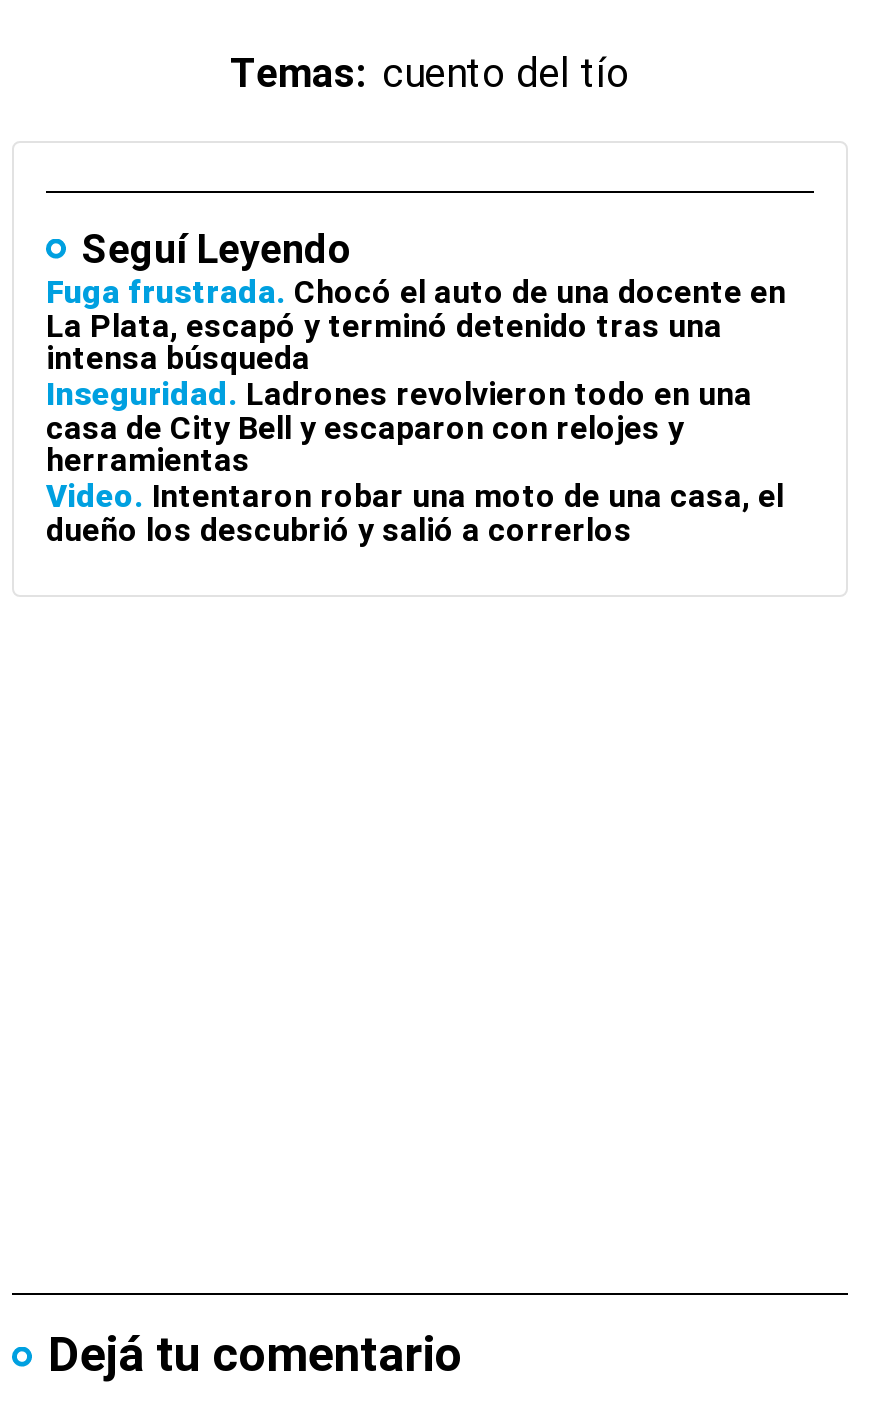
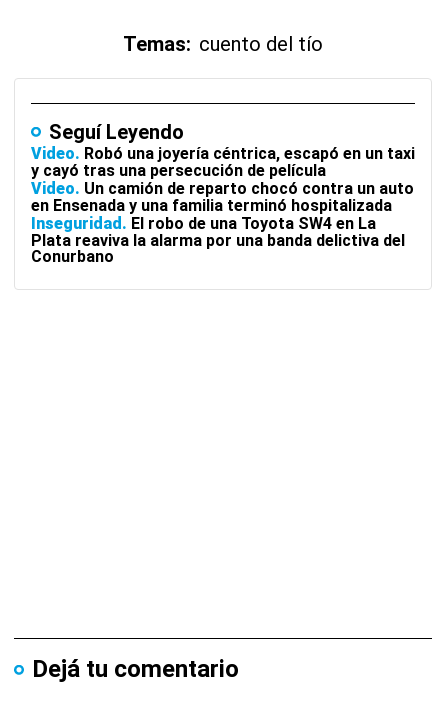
- Fuga frustrada Chocó el auto de una docente en
- La Plata, escapó y terminó detenido tras una
- intensa búsqueda
- Inseguridad Ladrones revolvieron todo en una
- casa de City Bell y escaparon con relojes y
- herramientas
- Video Intentaron robar una moto de una casa, el
- dueño los descubrió y salió a correrlos
+ Video Robó una joyería céntrica, escapó en un taxi
+ y cayó tras una persecución de película
+ Video Un camión de reparto chocó contra un auto
+ en Ensenada y una familia terminó hospitalizada
+ Inseguridad El robo de una Toyota SW4 en La
+ Plata reaviva la alarma por una banda delictiva del
+ Conurbano
